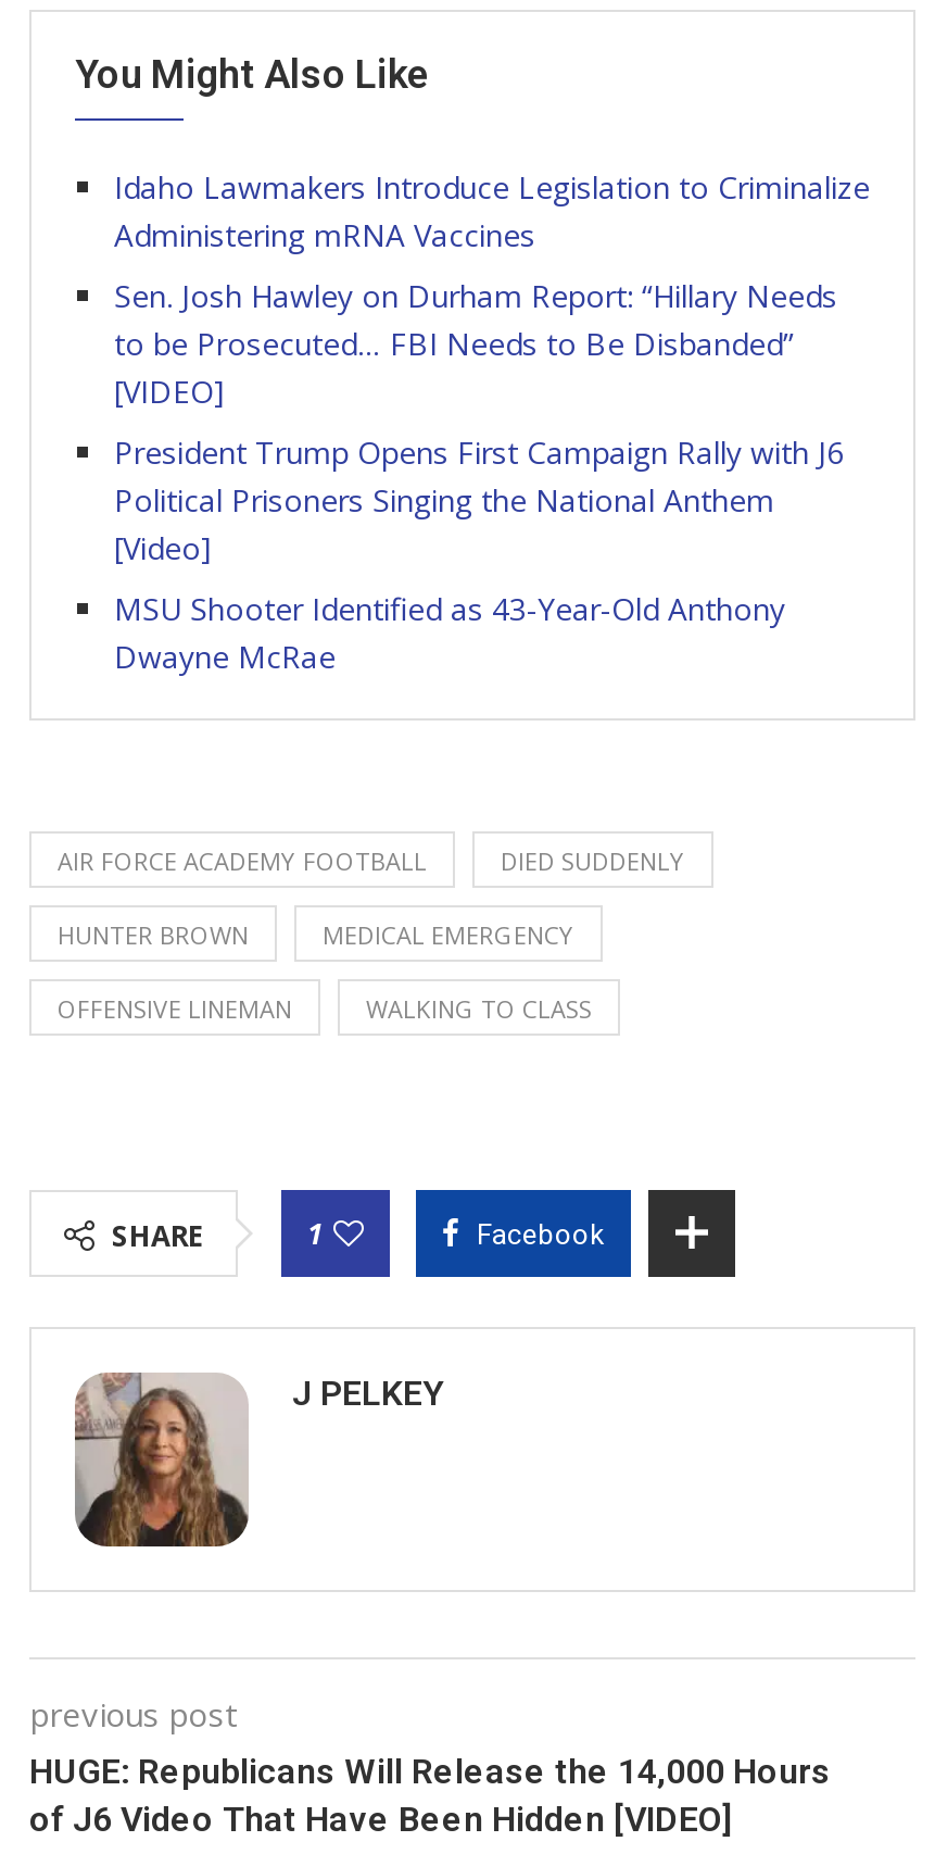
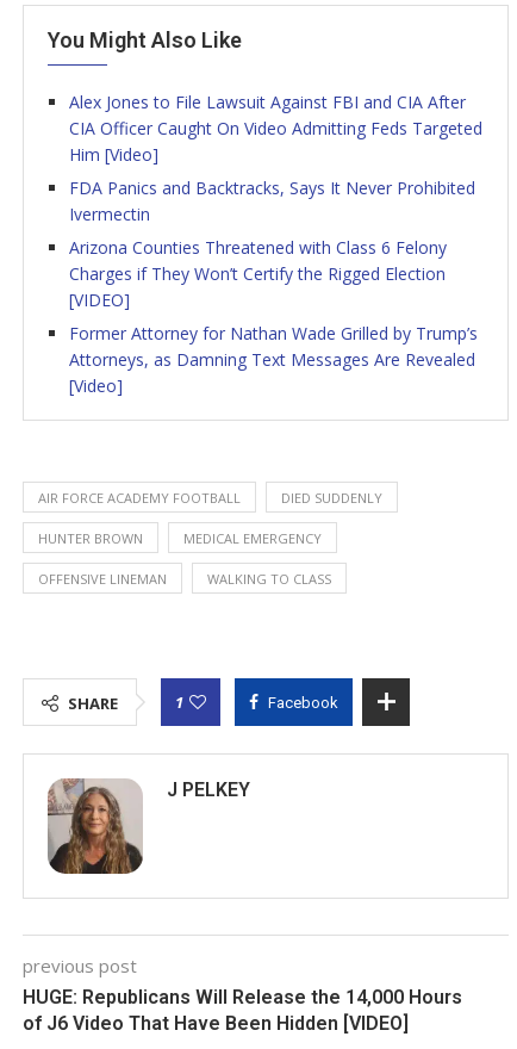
- Idaho Lawmakers Introduce Legislation to Criminalize
- Administering mRNA Vaccines
- Sen. Josh Hawley on Durham Report: “Hillary Needs
- to be Prosecuted… FBI Needs to Be Disbanded”
+ Alex Jones to File Lawsuit Against FBI and CIA After
+ CIA Officer Caught On Video Admitting Feds Targeted
+ Him [Video]
+ FDA Panics and Backtracks, Says It Never Prohibited
+ Ivermectin
+ Arizona Counties Threatened with Class 6 Felony
+ Charges if They Won’t Certify the Rigged Election

moved down: [VIDEO]

- President Trump Opens First Campaign Rally with J6
- Political Prisoners Singing the National Anthem
+ Former Attorney for Nathan Wade Grilled by Trump’s
+ Attorneys, as Damning Text Messages Are Revealed

moved down: [Video]

- MSU Shooter Identified as 43-Year-Old Anthony
- Dwayne McRae
